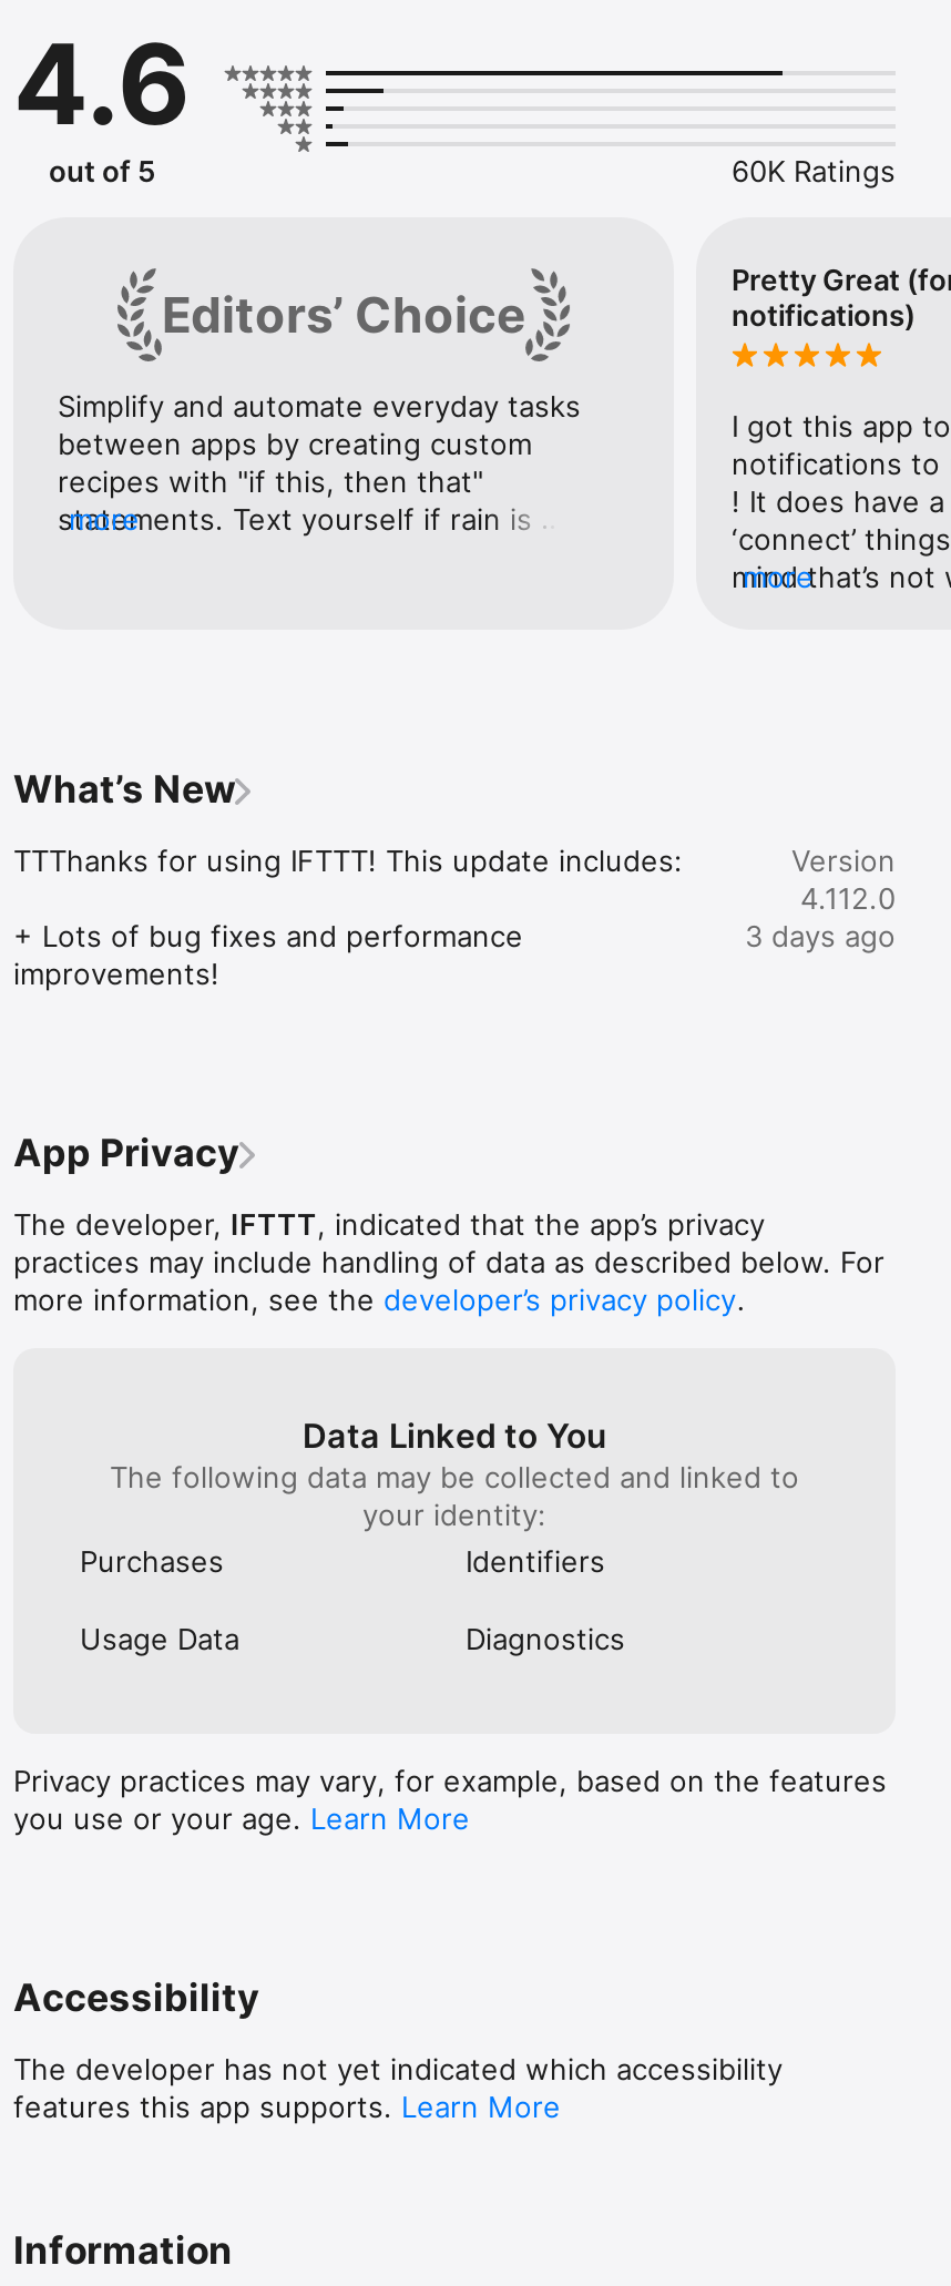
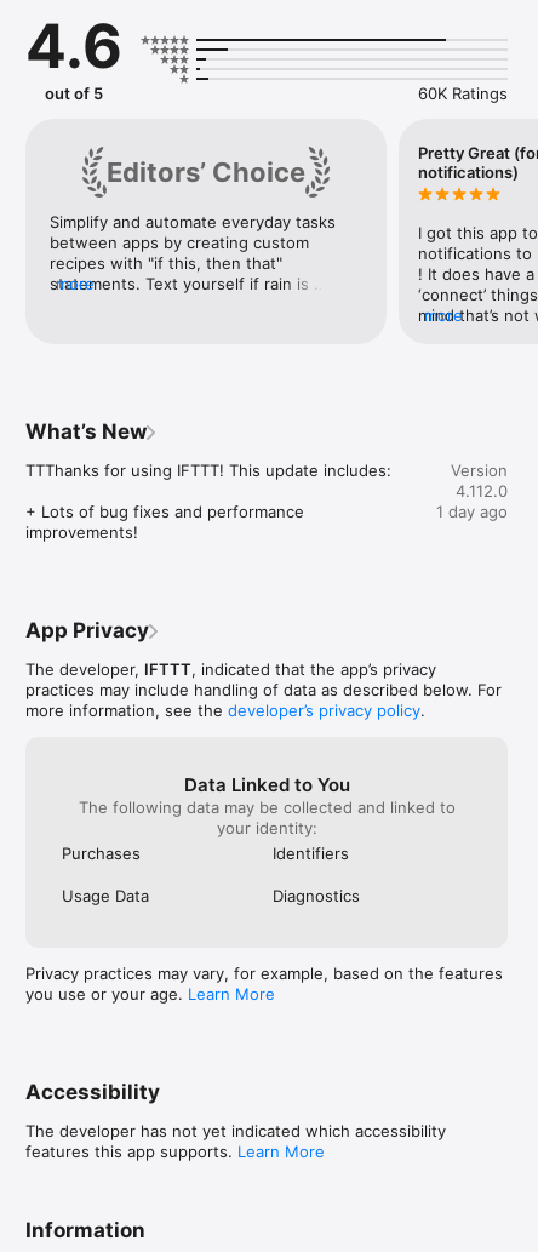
- 3 days ago
+ 1 day ago
